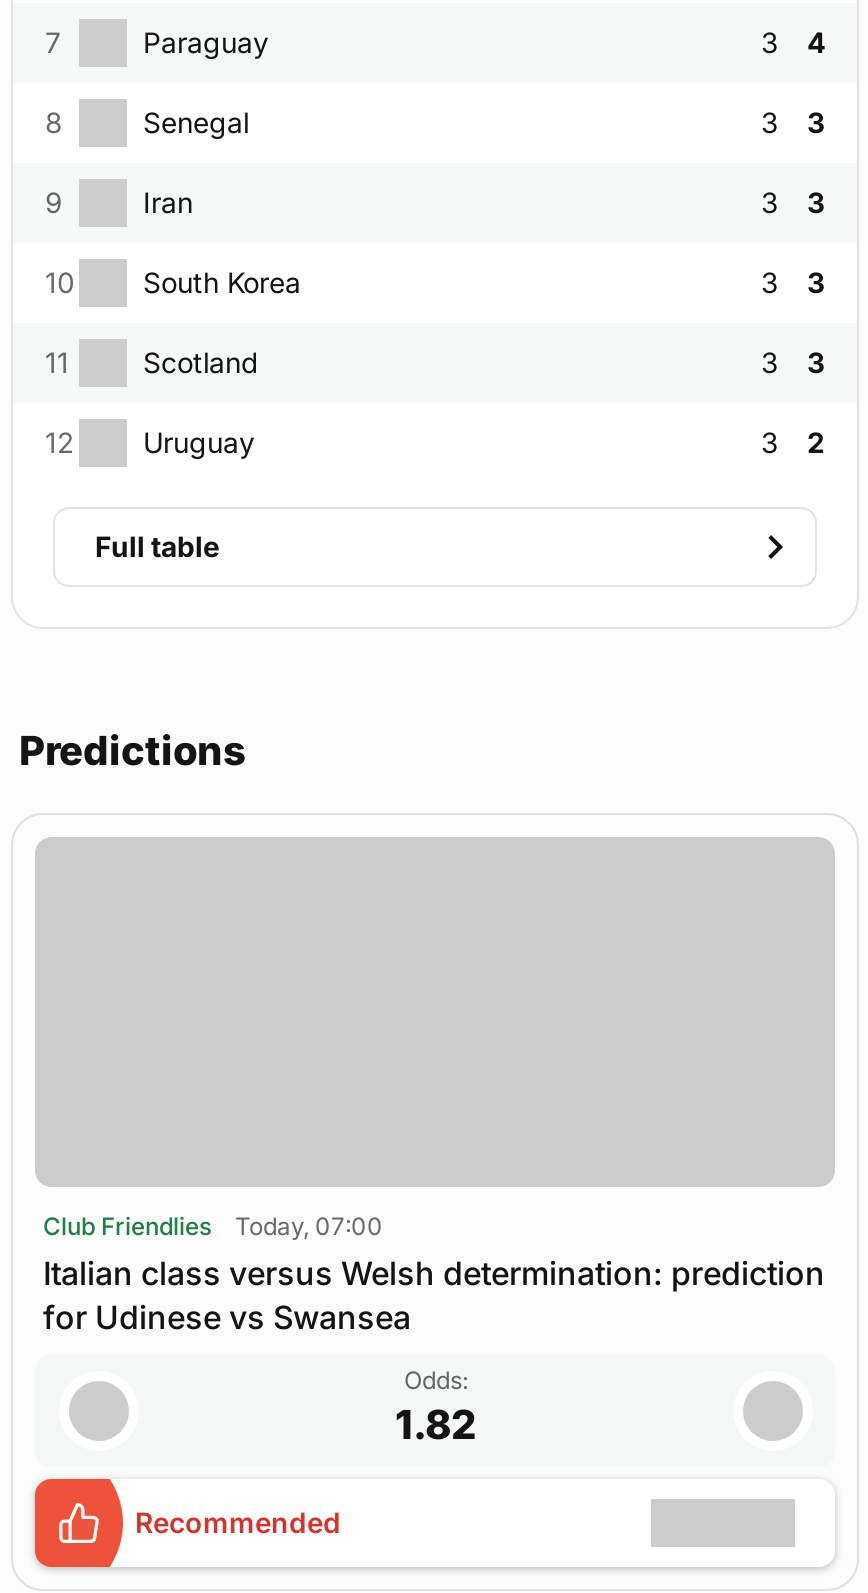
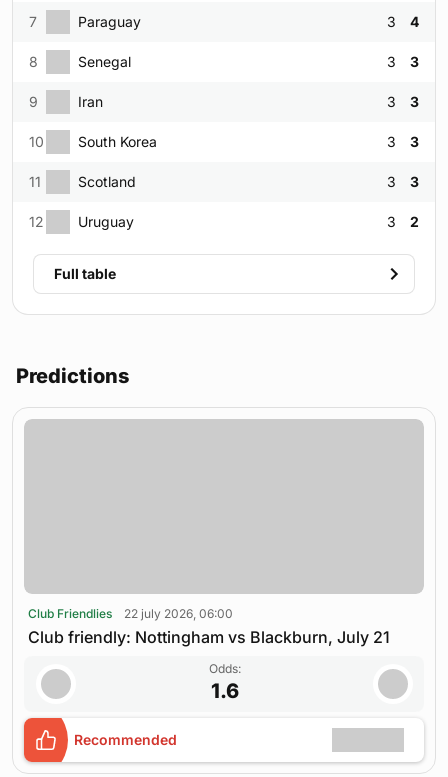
- Today, 07:00
- Italian class versus Welsh determination: prediction
- for Udinese vs Swansea
+ 22 july 2026, 06:00
+ Club friendly: Nottingham vs Blackburn, July 21

- 1.82
+ 1.6
